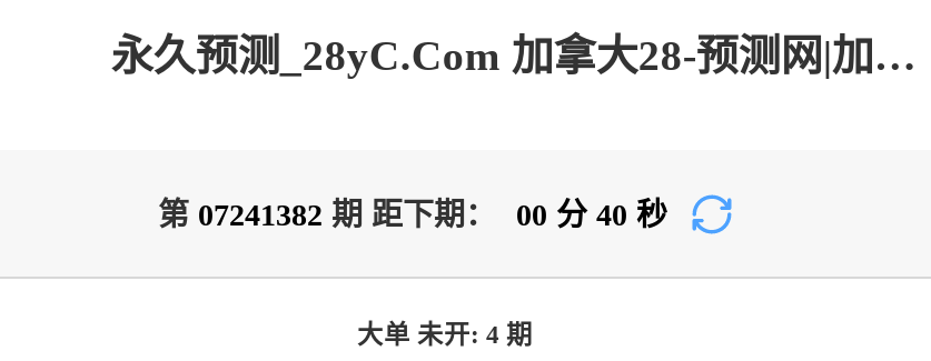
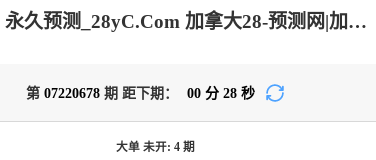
- 第07241382期 距下期： 00分 40秒
+ 第07220678期 距下期： 00分 28秒
